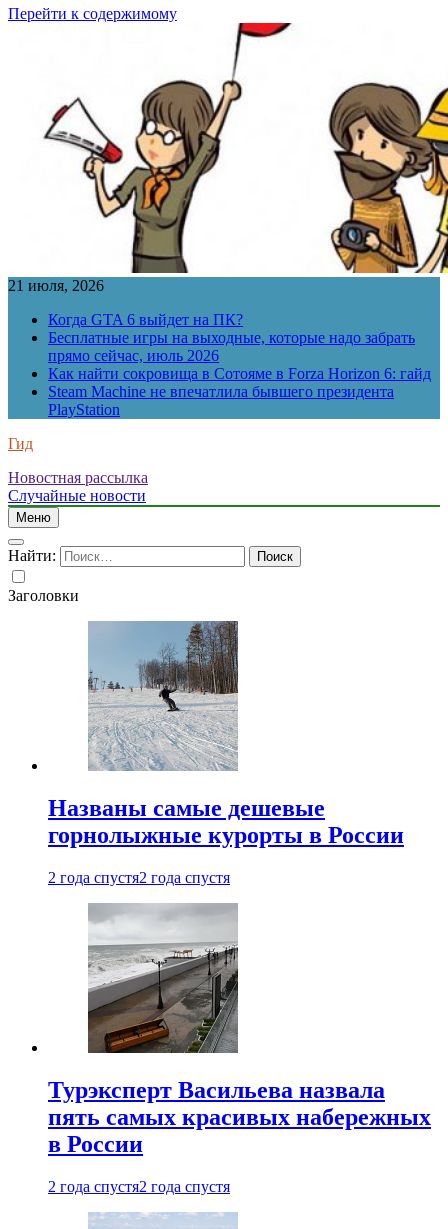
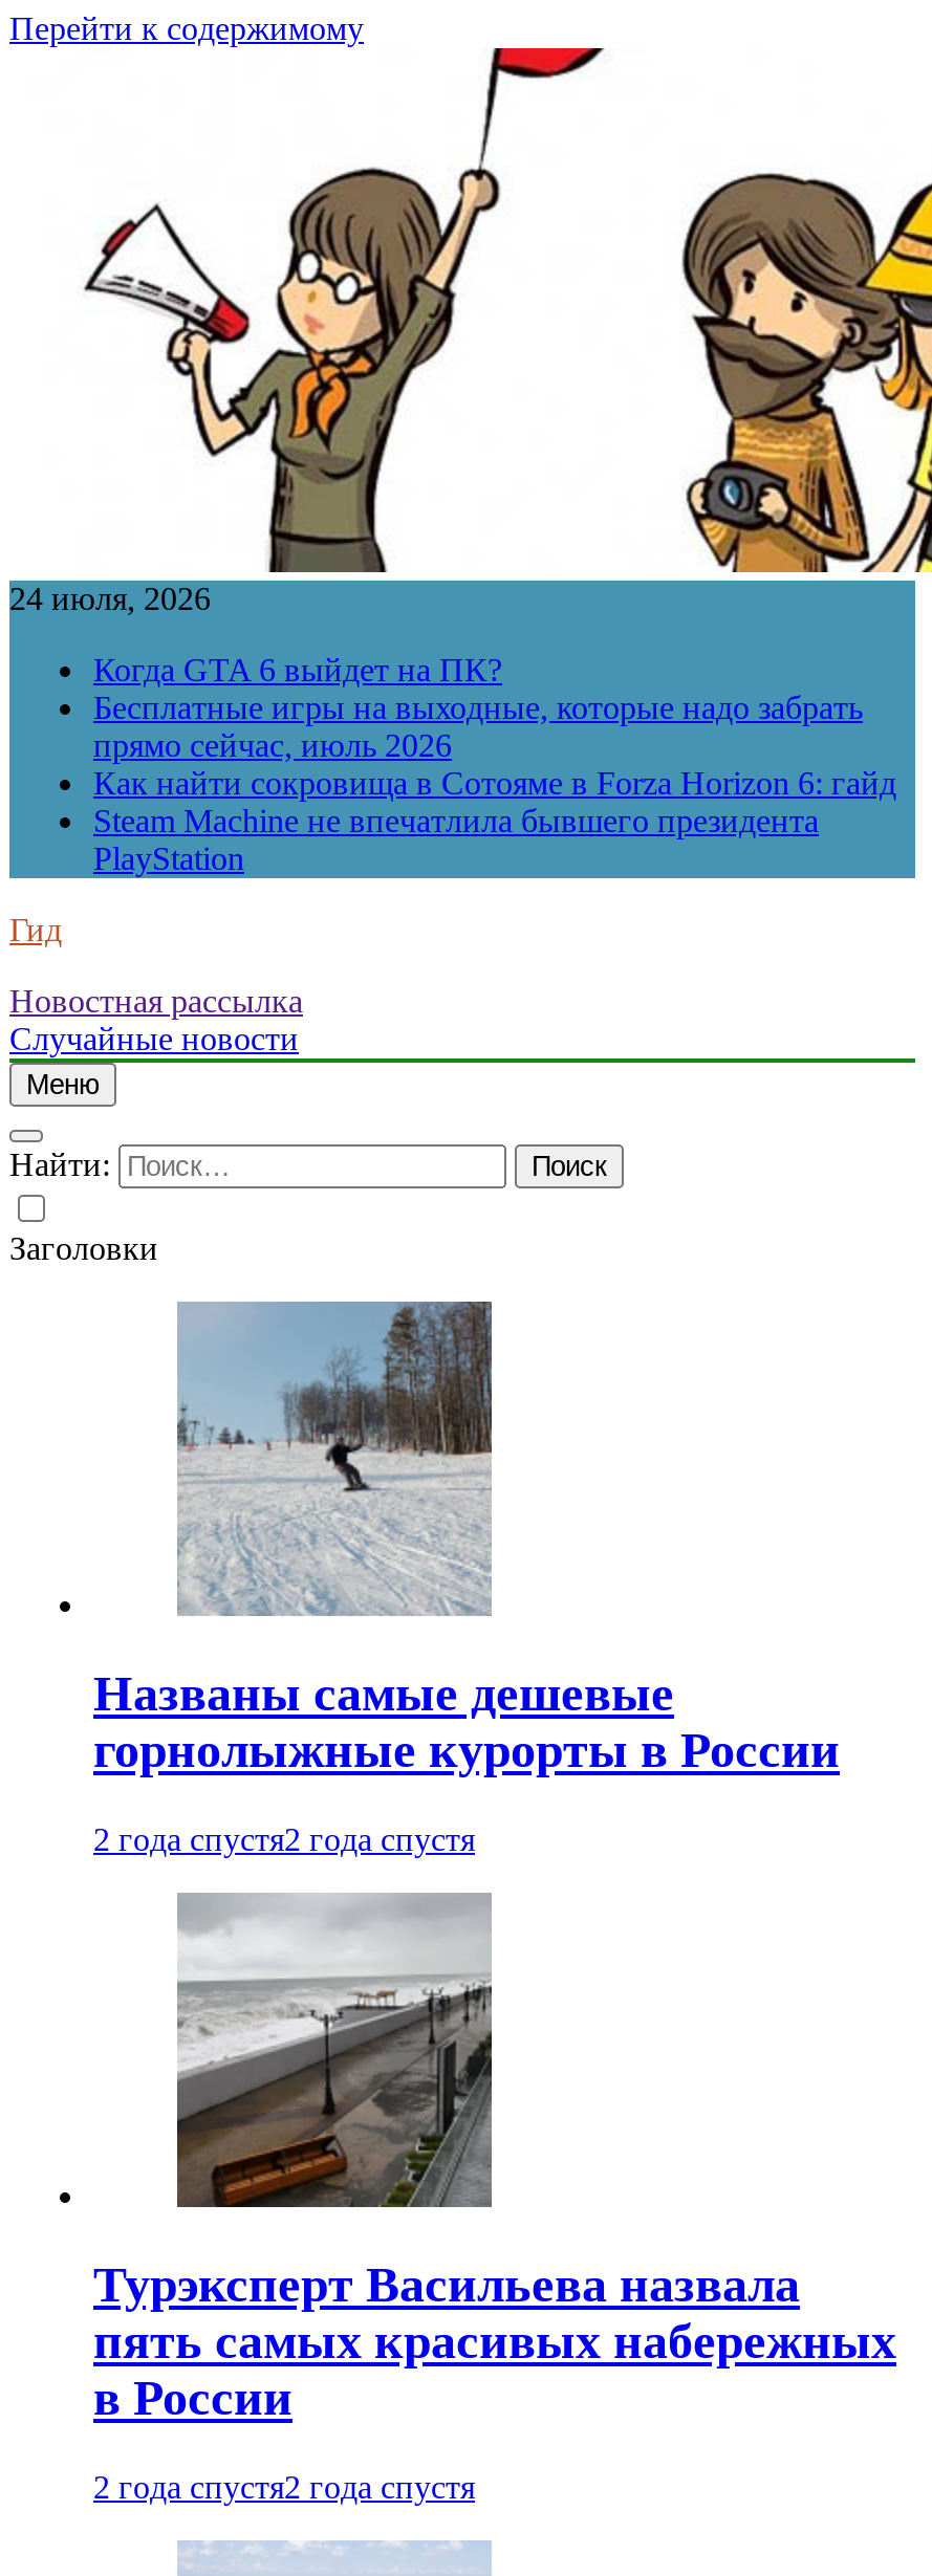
- 21 июля, 2026
+ 24 июля, 2026
